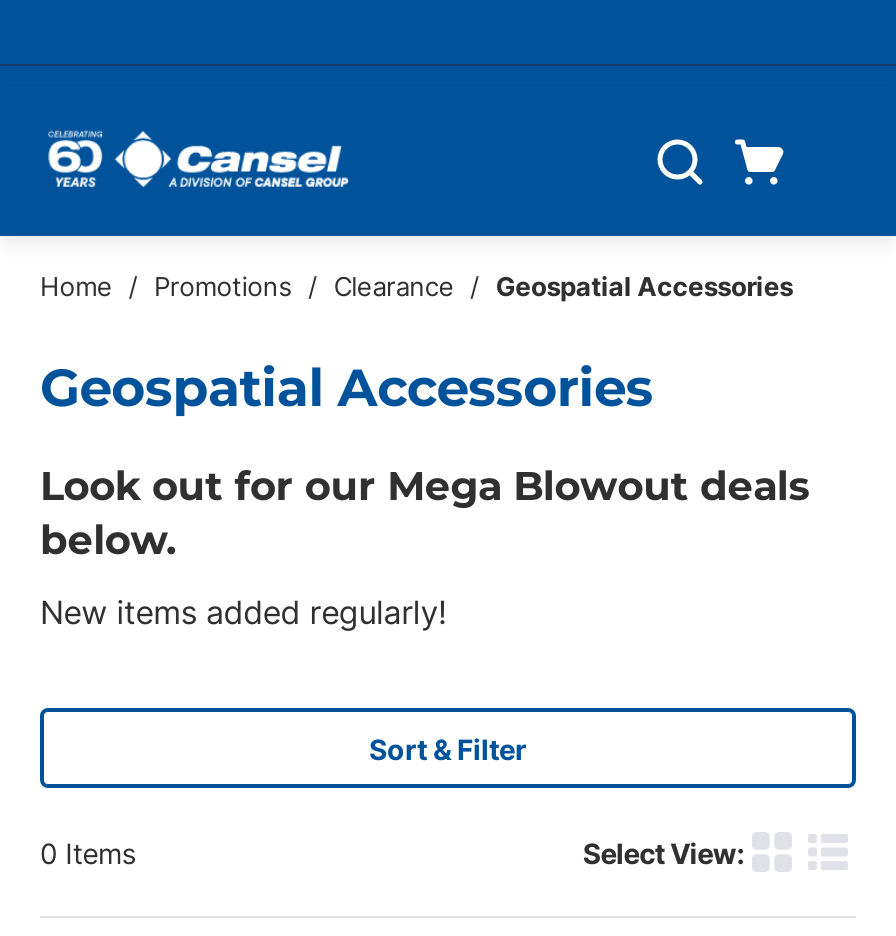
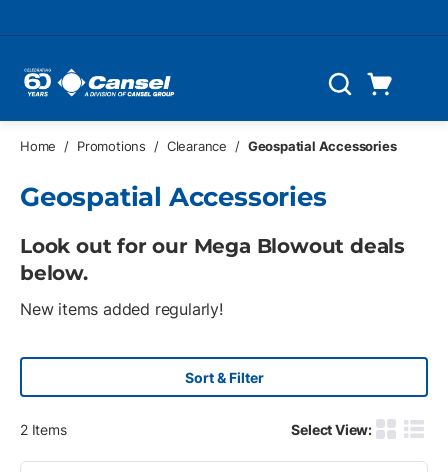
- 0 Items
+ 2 Items
